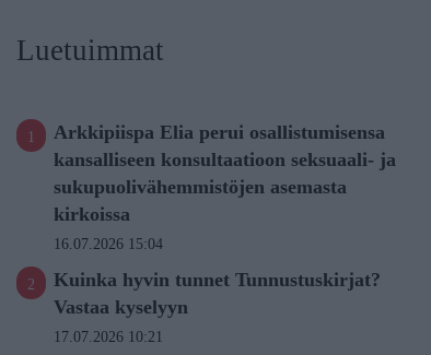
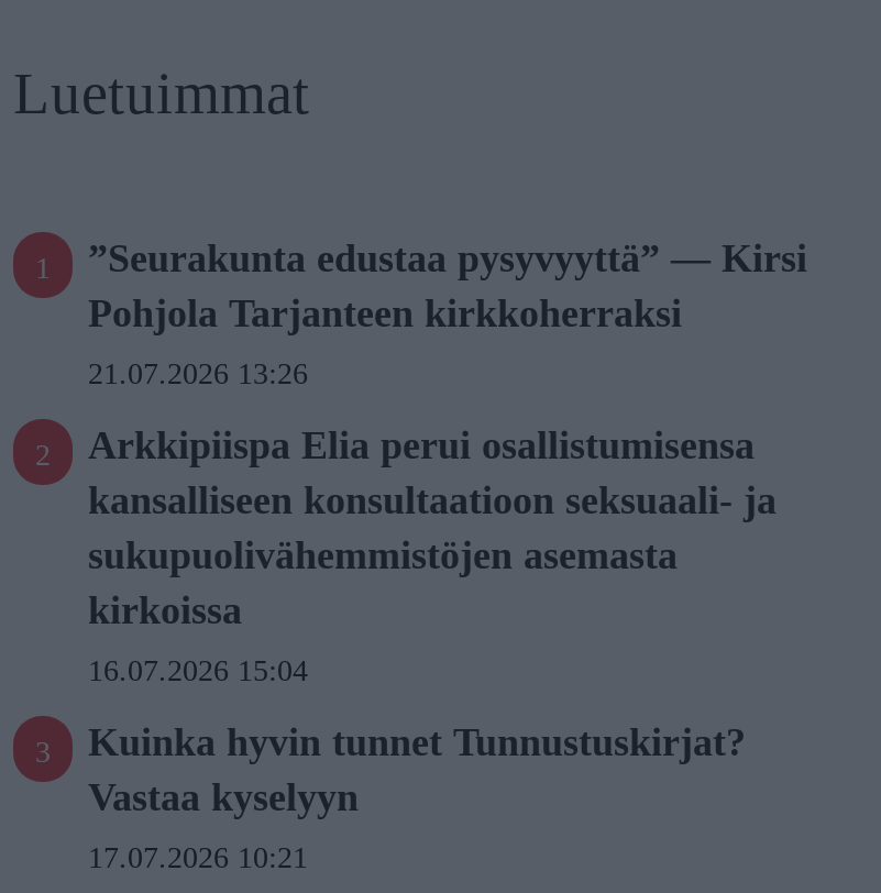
+ ”Seurakunta edustaa pysyvyyttä” — Kirsi
+ Pohjola Tarjanteen kirkkoherraksi
+ 21.07.2026 13:26
